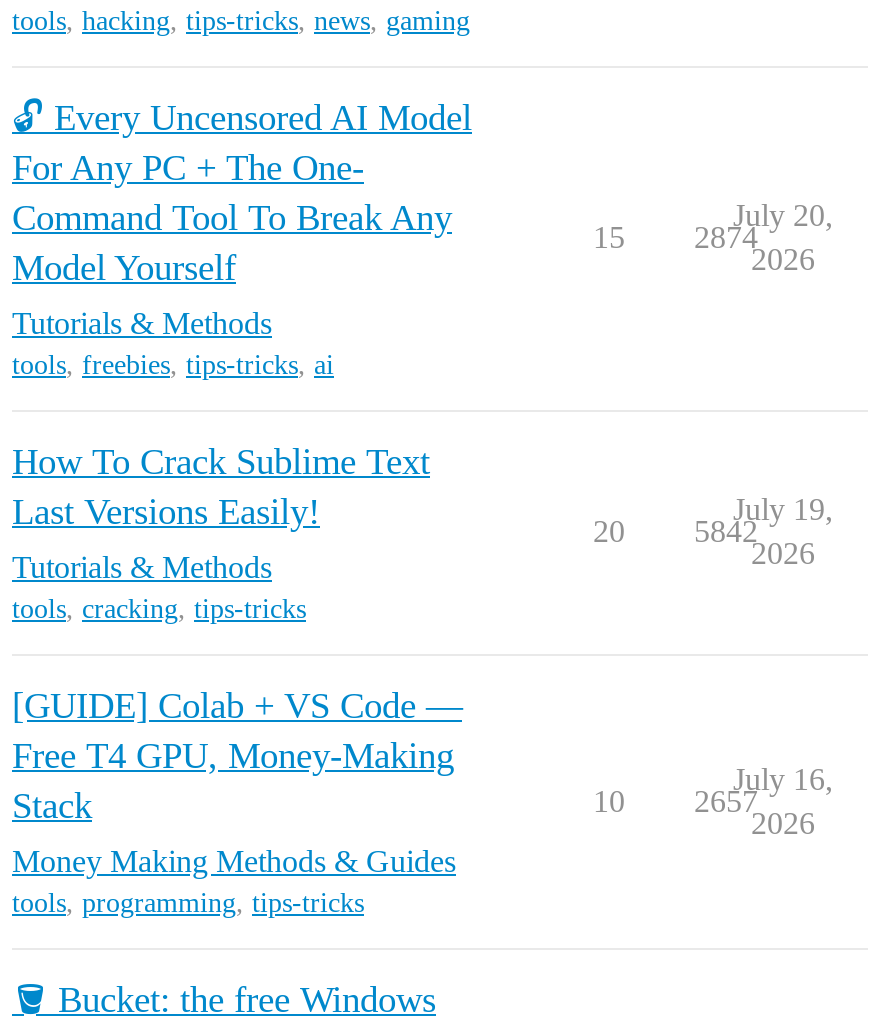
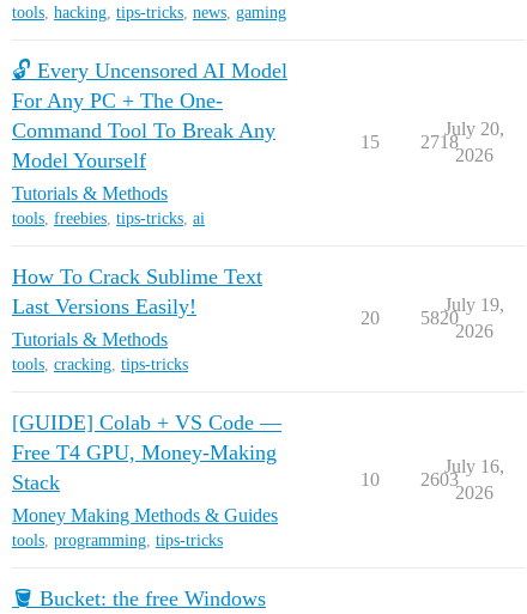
- 2874
+ 2718

- 5842
+ 5820

- 2657
+ 2603
